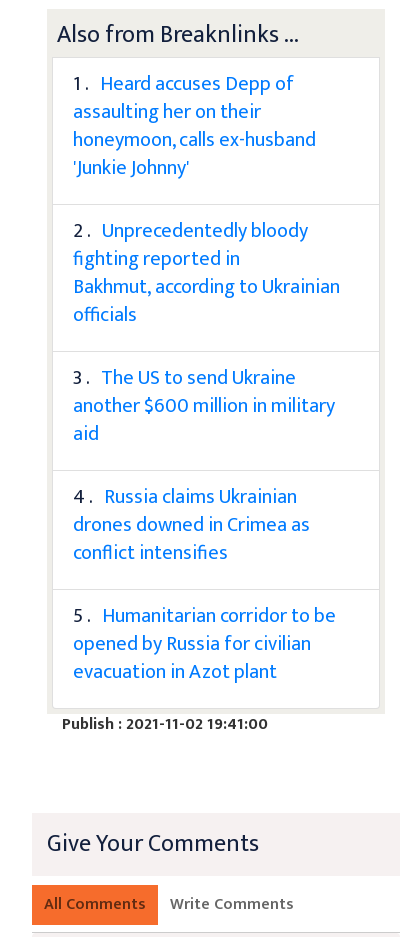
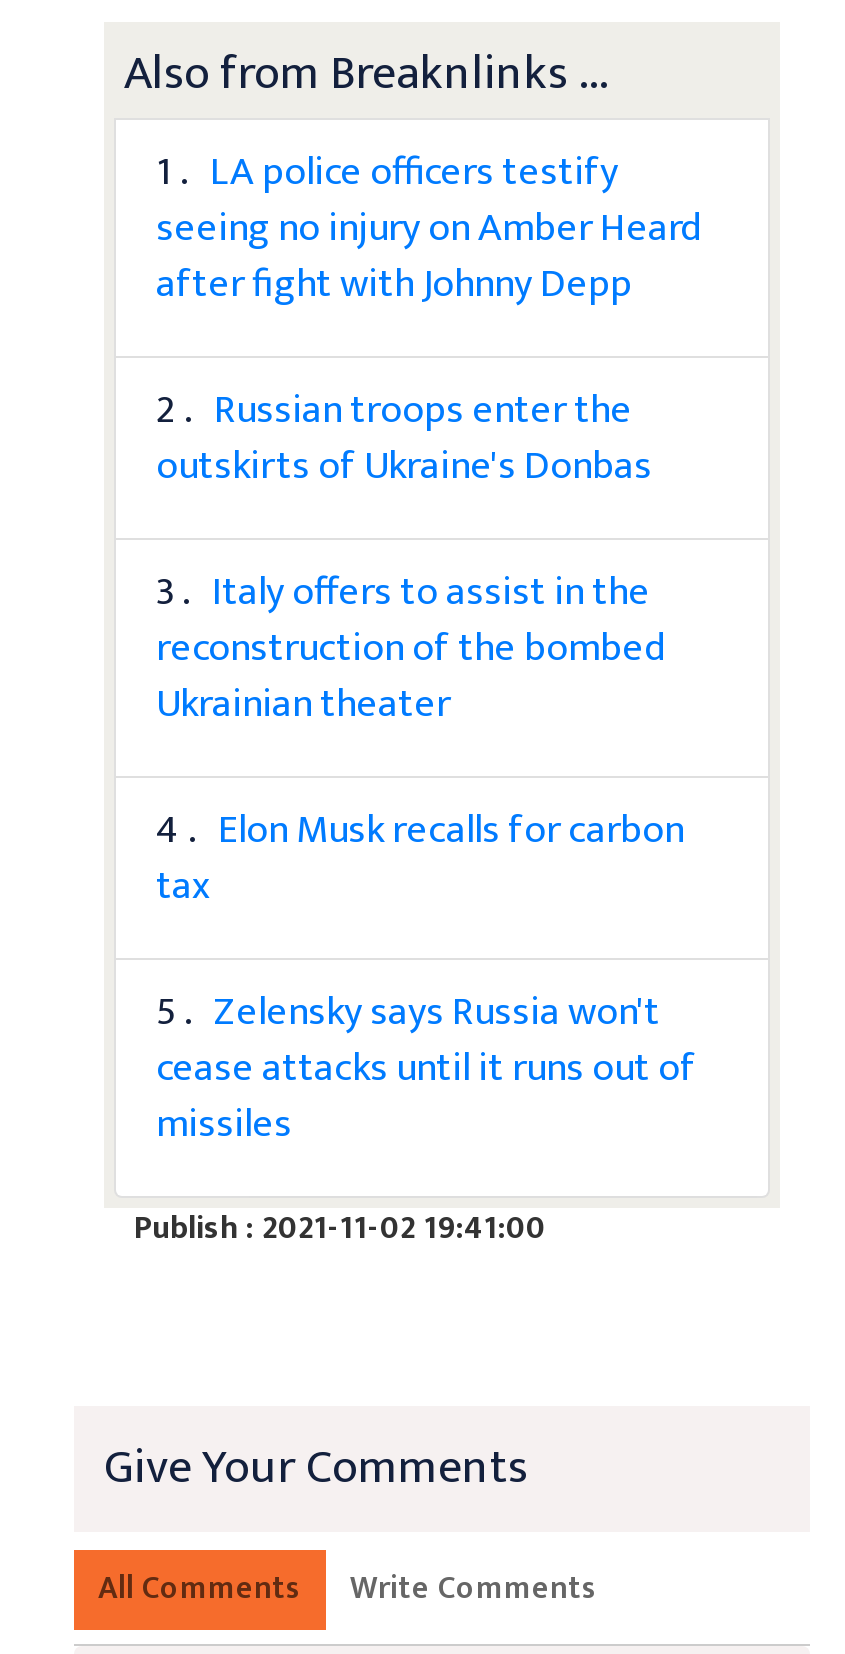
- 1 . Heard accuses Depp of
- assaulting her on their
- honeymoon, calls ex-husband
- 'Junkie Johnny'
+ 1 . LA police officers testify
+ seeing no injury on Amber Heard
+ after fight with Johnny Depp

- 2 . Unprecedentedly bloody
- fighting reported in
- Bakhmut, according to Ukrainian
- officials
+ 2 . Russian troops enter the
+ outskirts of Ukraine's Donbas

- 3 . The US to send Ukraine
- another $600 million in military
- aid
+ 3 . Italy offers to assist in the
+ reconstruction of the bombed
+ Ukrainian theater

- 4 . Russia claims Ukrainian
- drones downed in Crimea as
- conflict intensifies
+ 4 . Elon Musk recalls for carbon
+ tax

- 5 . Humanitarian corridor to be
- opened by Russia for civilian
- evacuation in Azot plant
+ 5 . Zelensky says Russia won't
+ cease attacks until it runs out of
+ missiles
